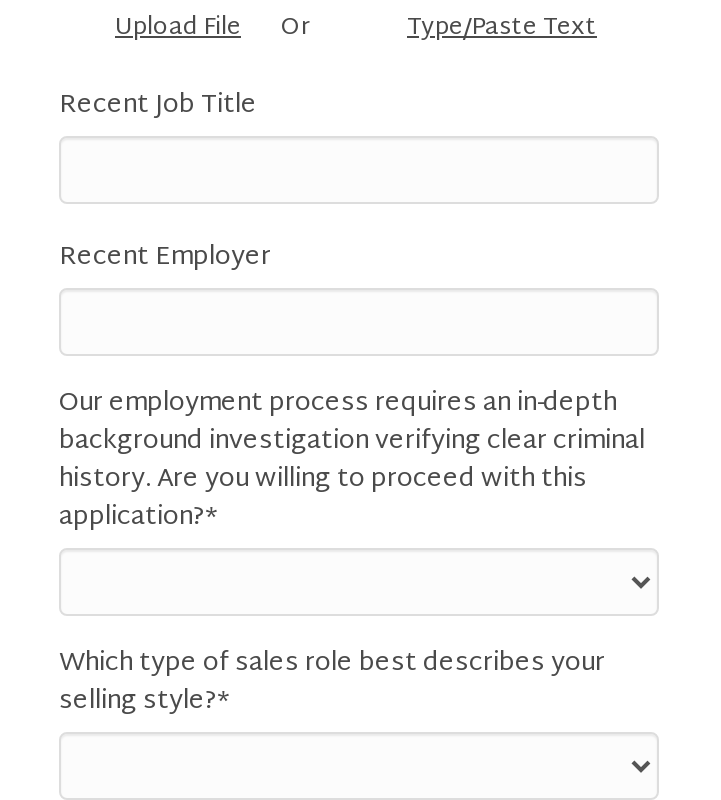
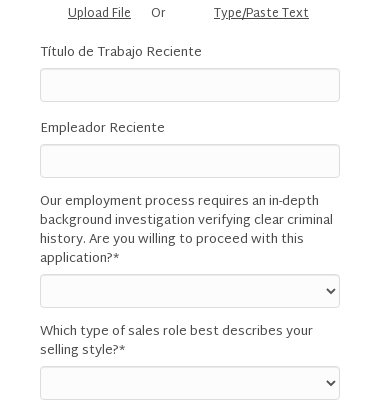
- Recent Job Title
+ Título de Trabajo Reciente

- Recent Employer
+ Empleador Reciente
